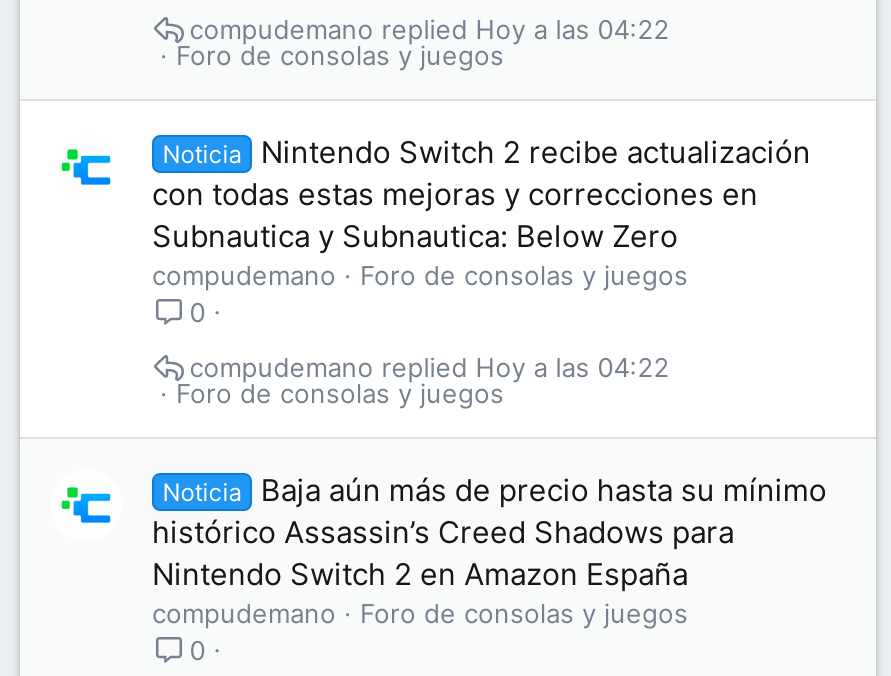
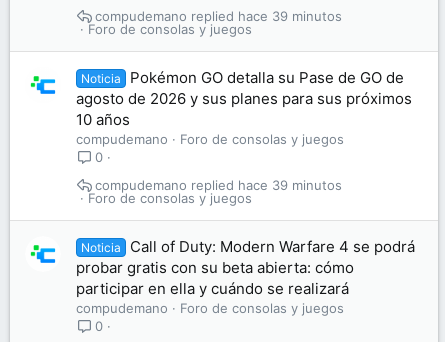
- Hoy a las 04:22
+ hace 39 minutos

- Nintendo Switch 2 recibe actualización
- con todas estas mejoras y correcciones en
- Subnautica y Subnautica: Below Zero
+ Pokémon GO detalla su Pase de GO de
+ agosto de 2026 y sus planes para sus próximos
+ 10 años

- Hoy a las 04:22
+ hace 39 minutos

- Baja aún más de precio hasta su mínimo
- histórico Assassin’s Creed Shadows para
- Nintendo Switch 2 en Amazon España
+ Call of Duty: Modern Warfare 4 se podrá
+ probar gratis con su beta abierta: cómo
+ participar en ella y cuándo se realizará
